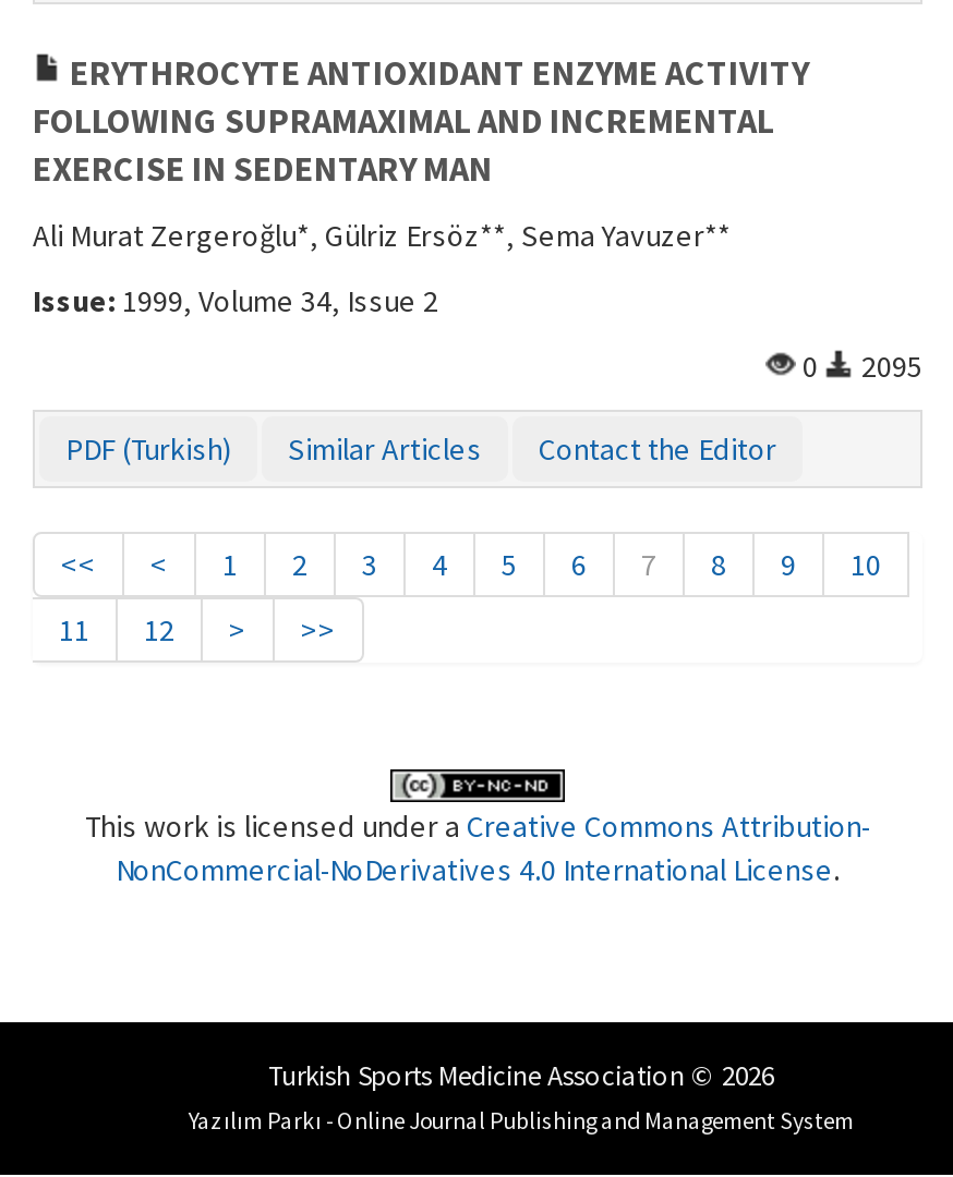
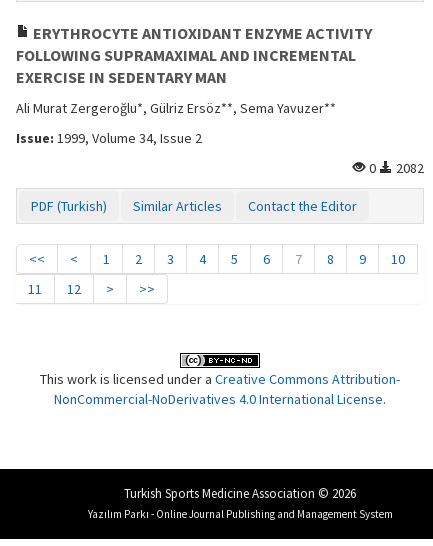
- 0 2095
+ 0 2082
